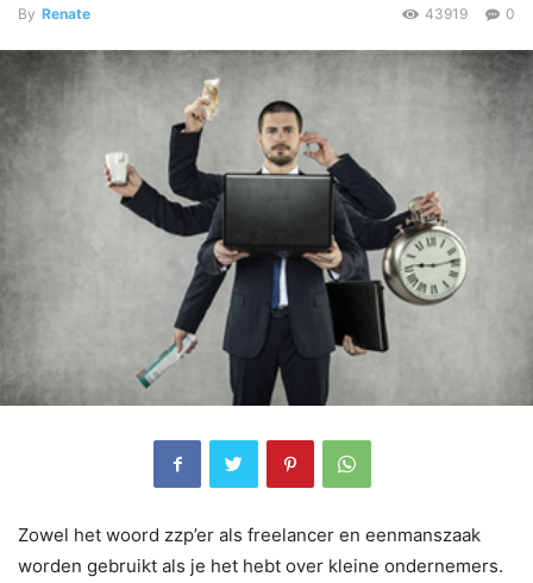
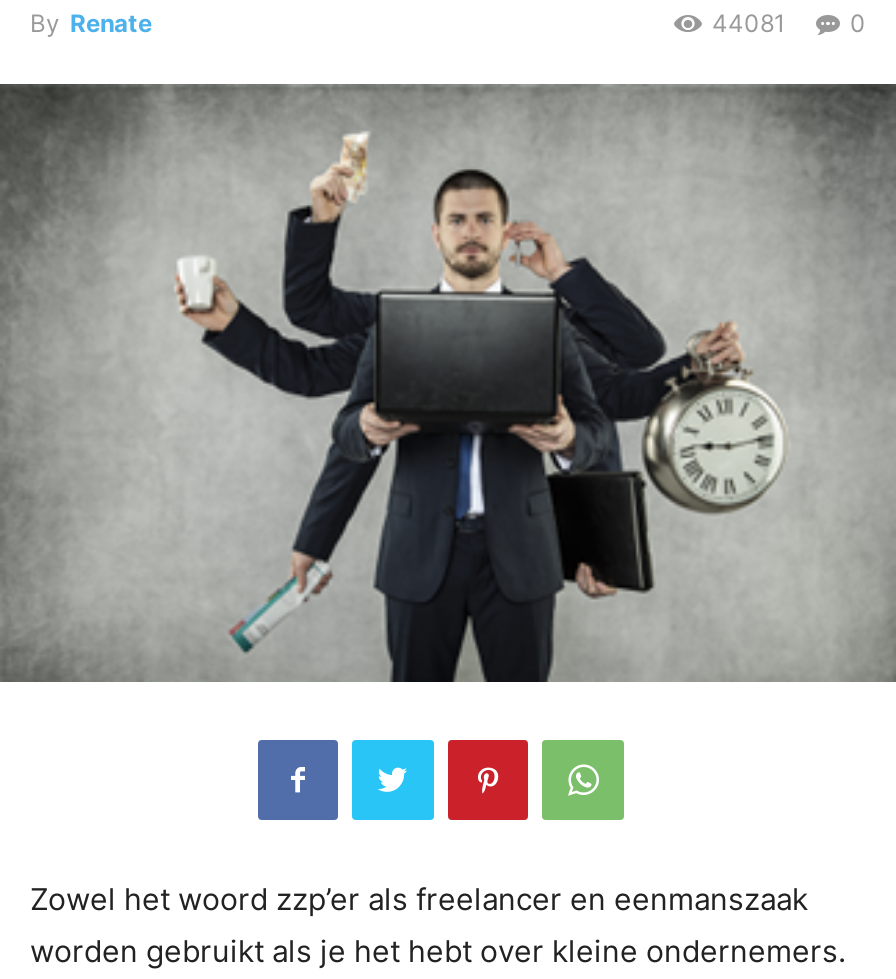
- 43919
+ 44081
